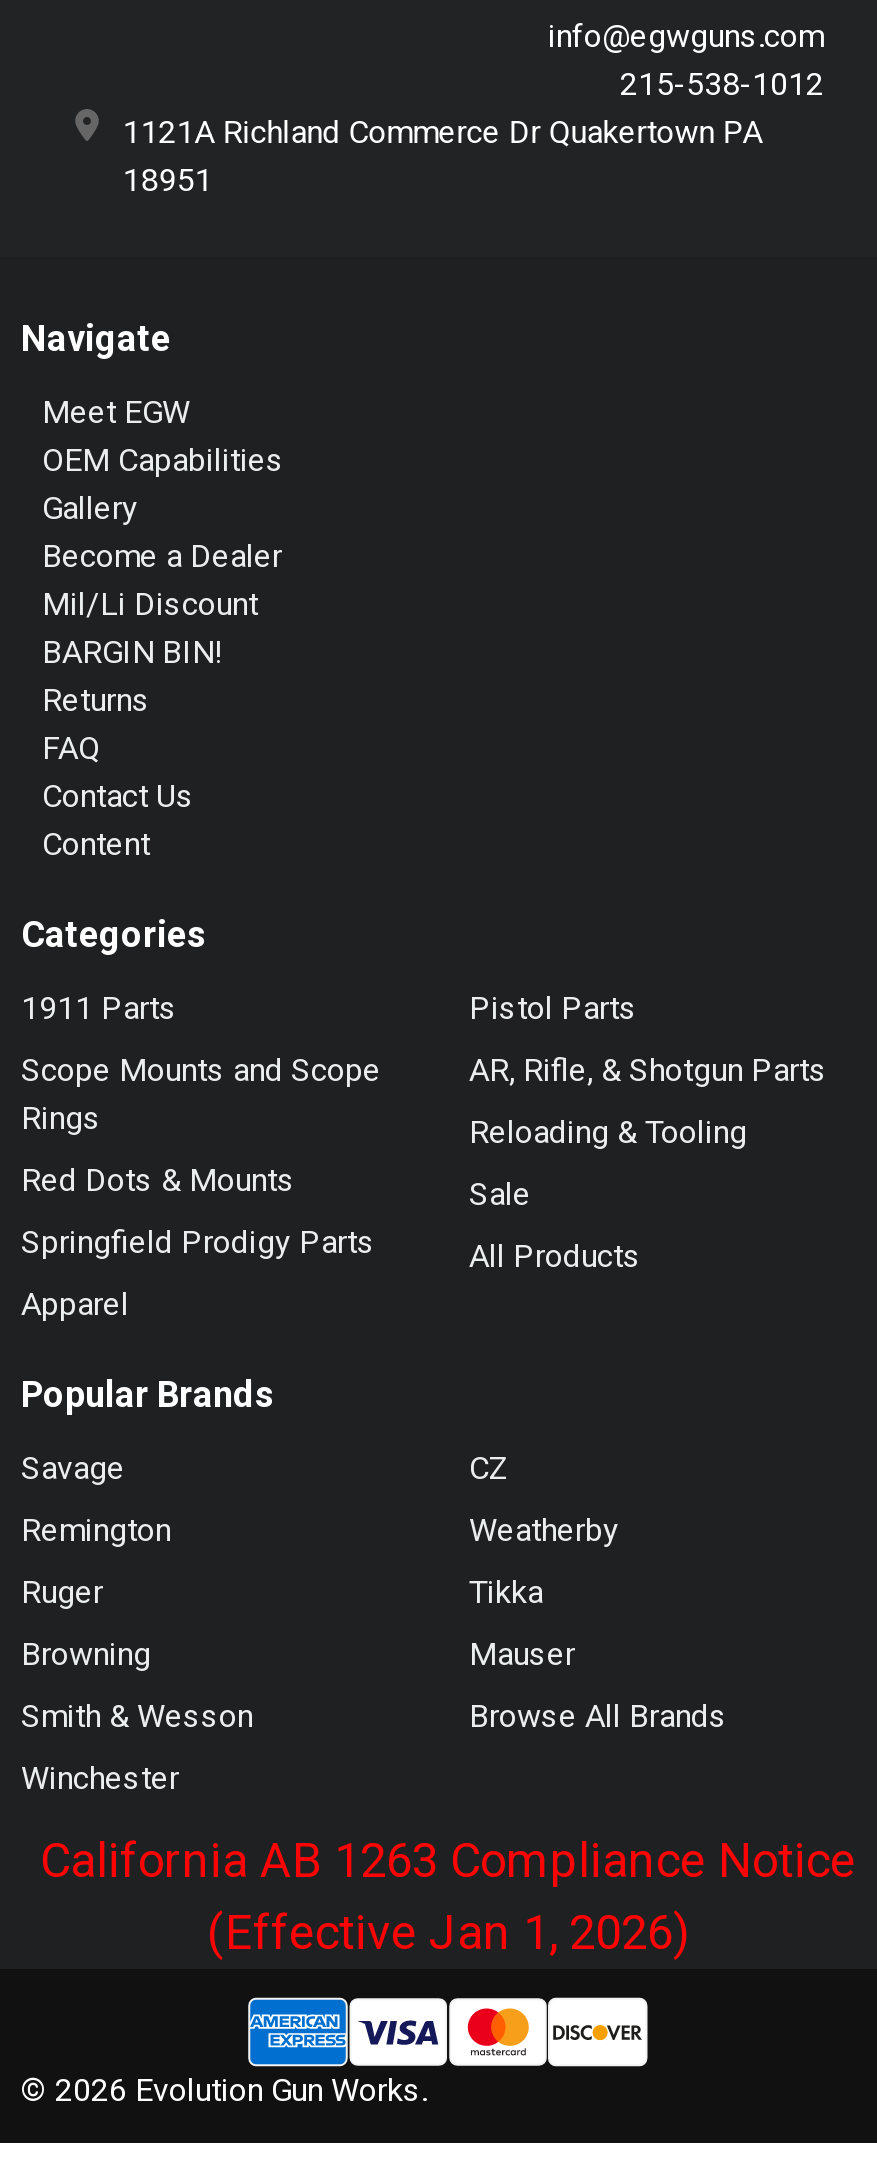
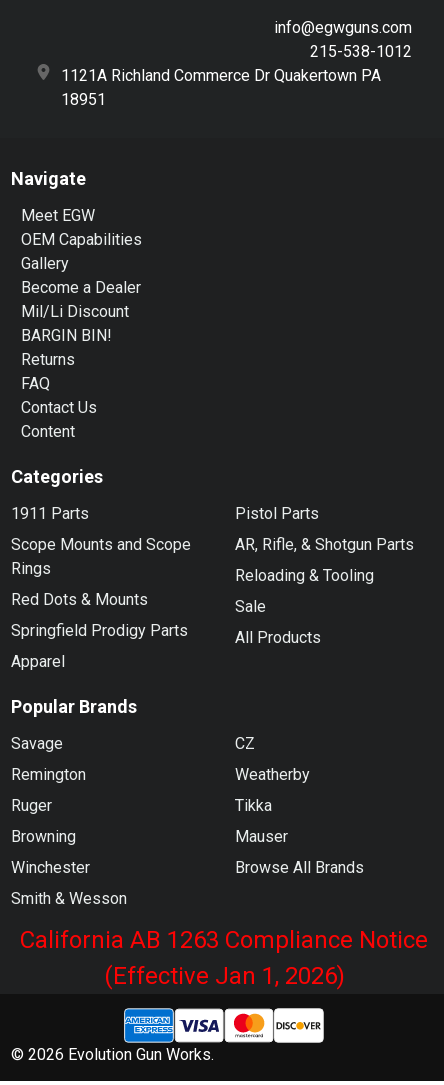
moved down: Smith & Wesson

moved up: Winchester
